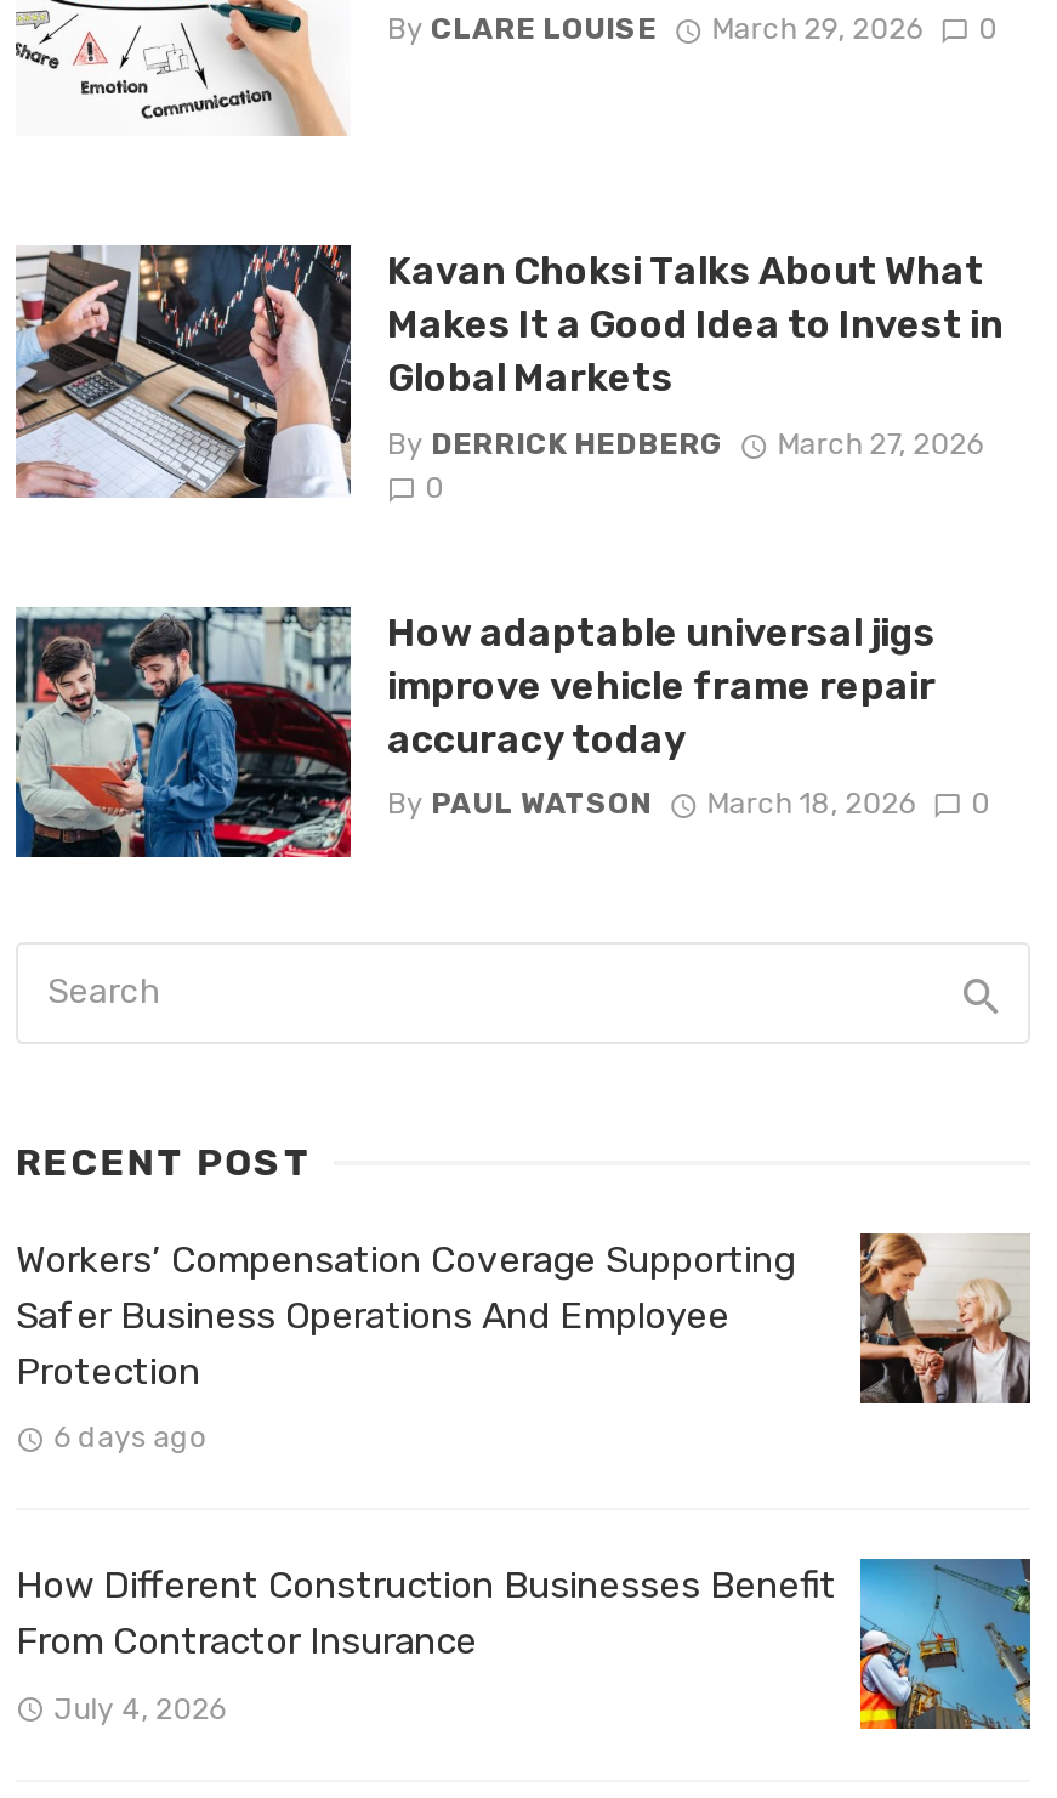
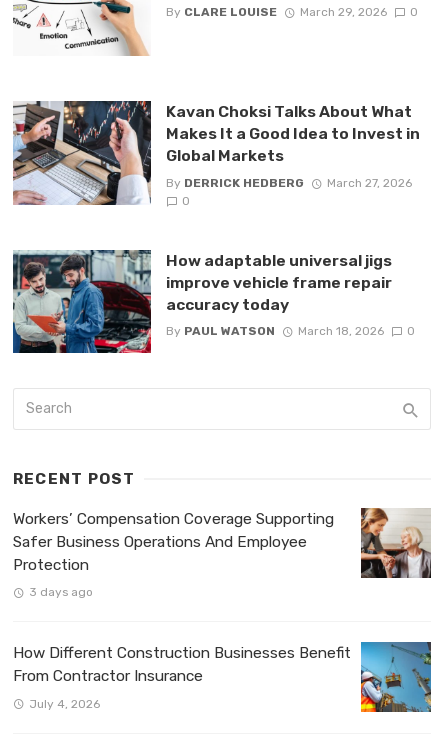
- 6 days ago
+ 3 days ago
